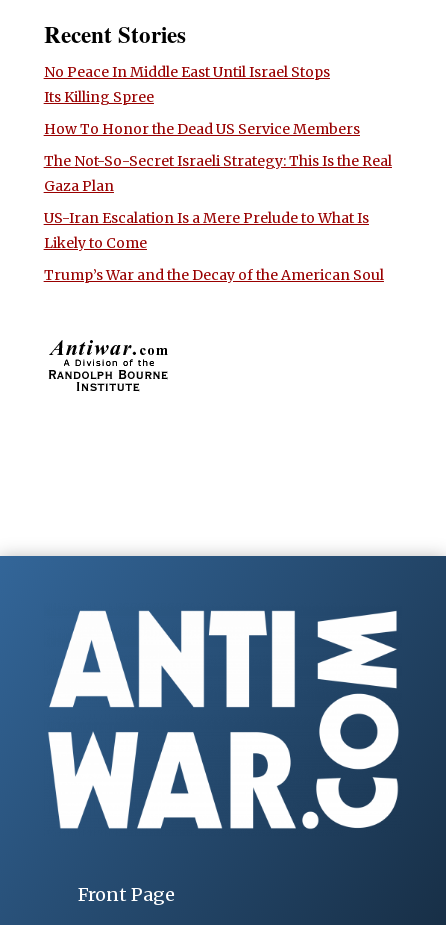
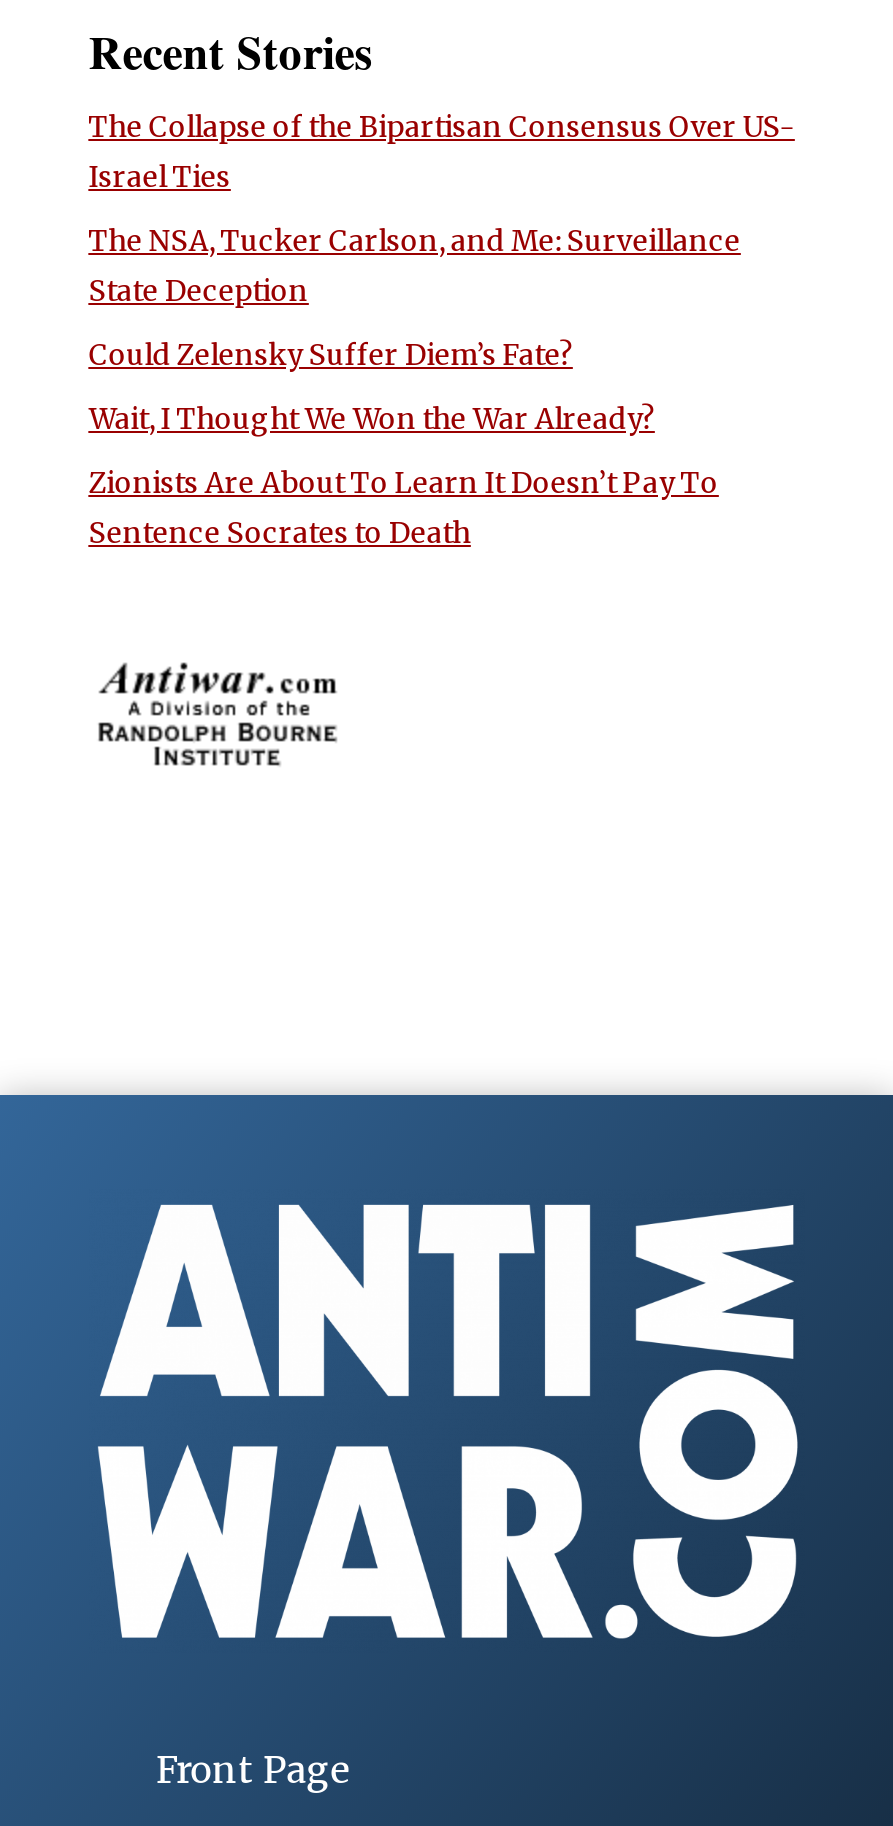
- No Peace In Middle East Until Israel Stops
- Its Killing Spree
+ The Collapse of the Bipartisan Consensus Over US-
+ Israel Ties

- How To Honor the Dead US Service Members
+ The NSA, Tucker Carlson, and Me: Surveillance
+ State Deception

- The Not-So-Secret Israeli Strategy: This Is the Real
- Gaza Plan
+ Could Zelensky Suffer Diem’s Fate?

- US-Iran Escalation Is a Mere Prelude to What Is
- Likely to Come
+ Wait, I Thought We Won the War Already?

- Trump’s War and the Decay of the American Soul
+ Zionists Are About To Learn It Doesn’t Pay To
+ Sentence Socrates to Death
